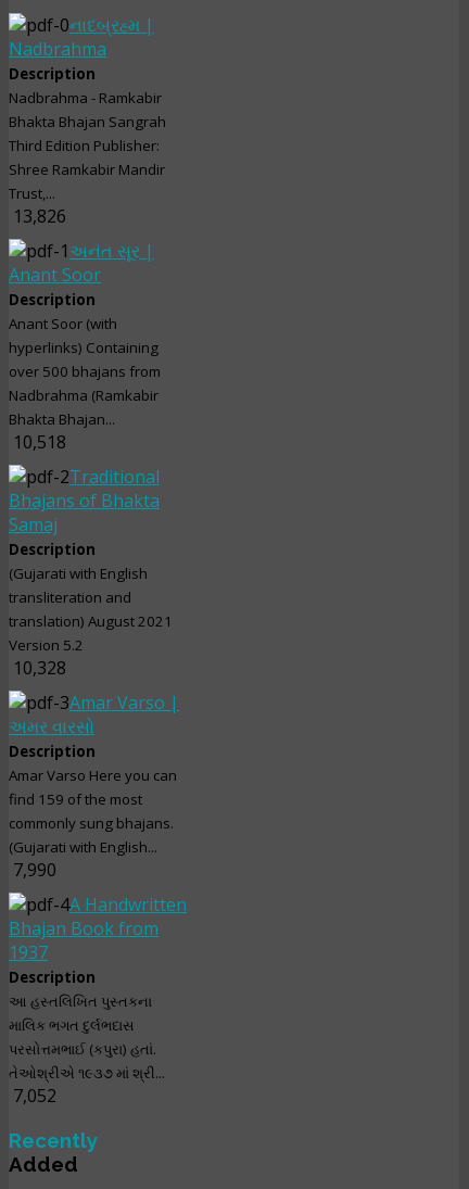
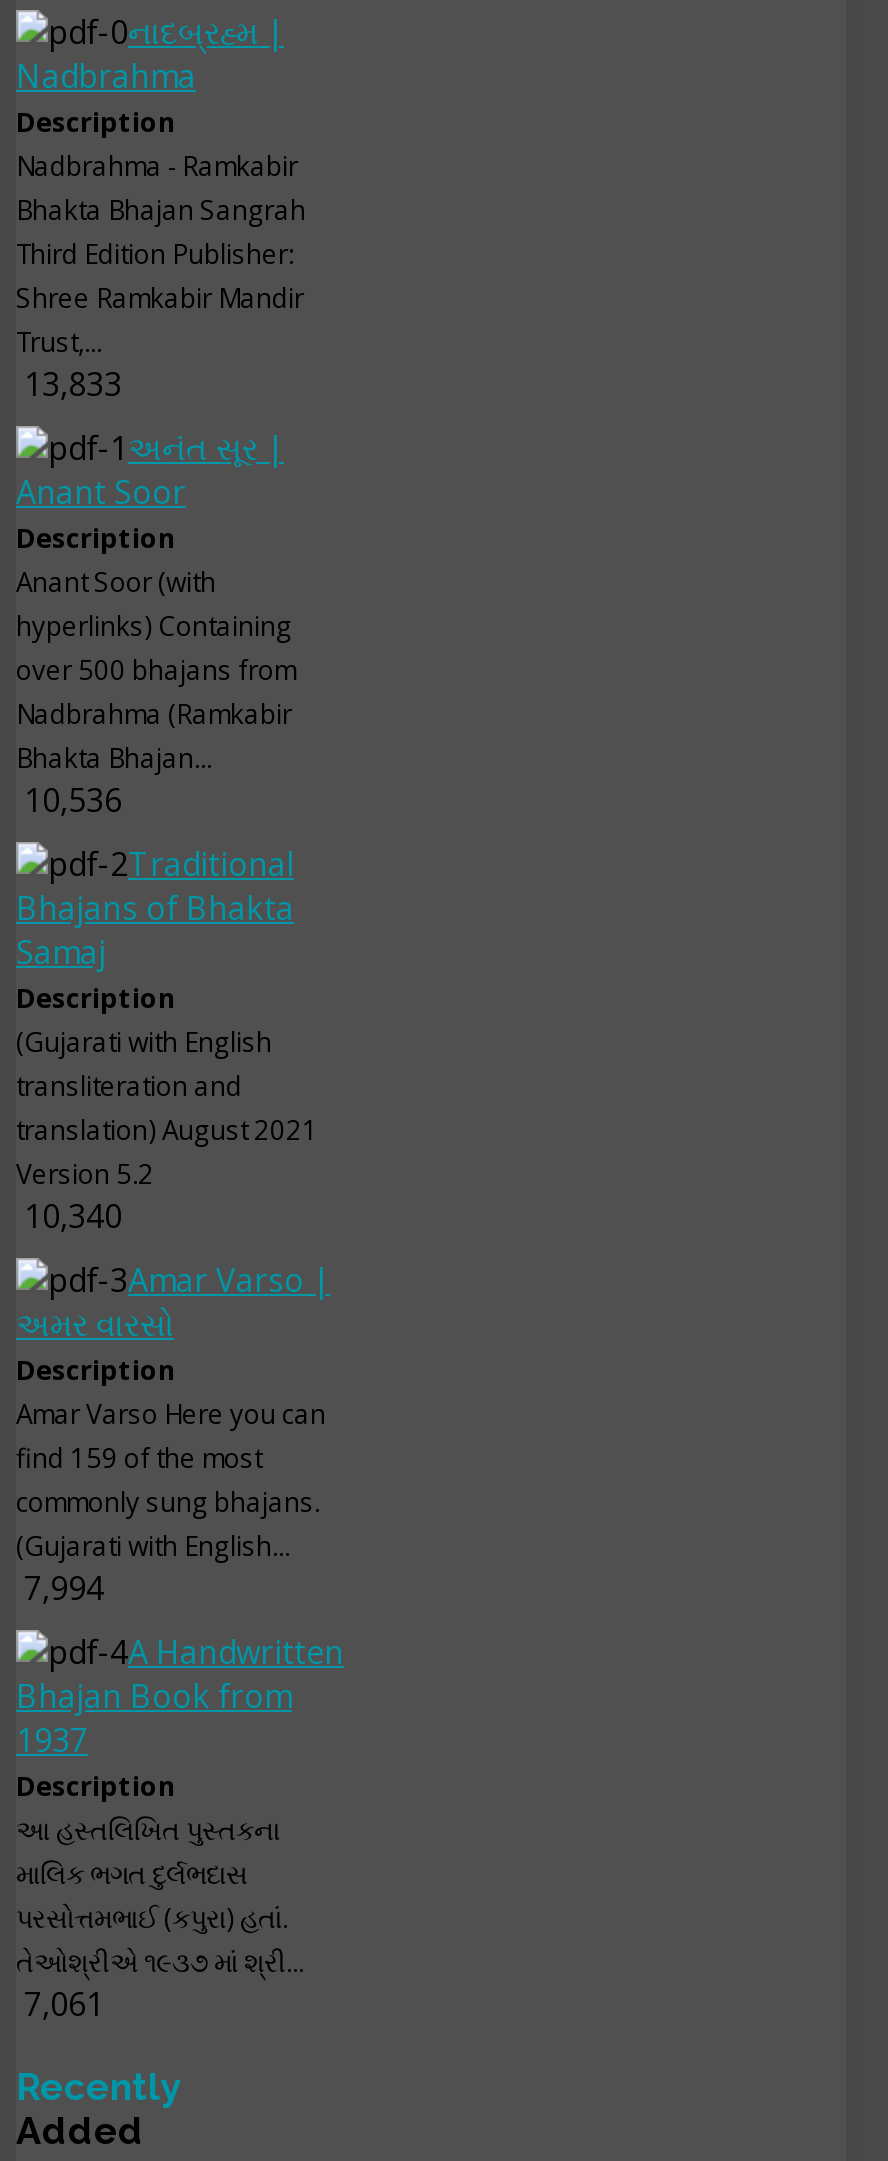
- 13,826
+ 13,833

- 10,518
+ 10,536

- 10,328
+ 10,340

- 7,990
+ 7,994

- 7,052
+ 7,061
